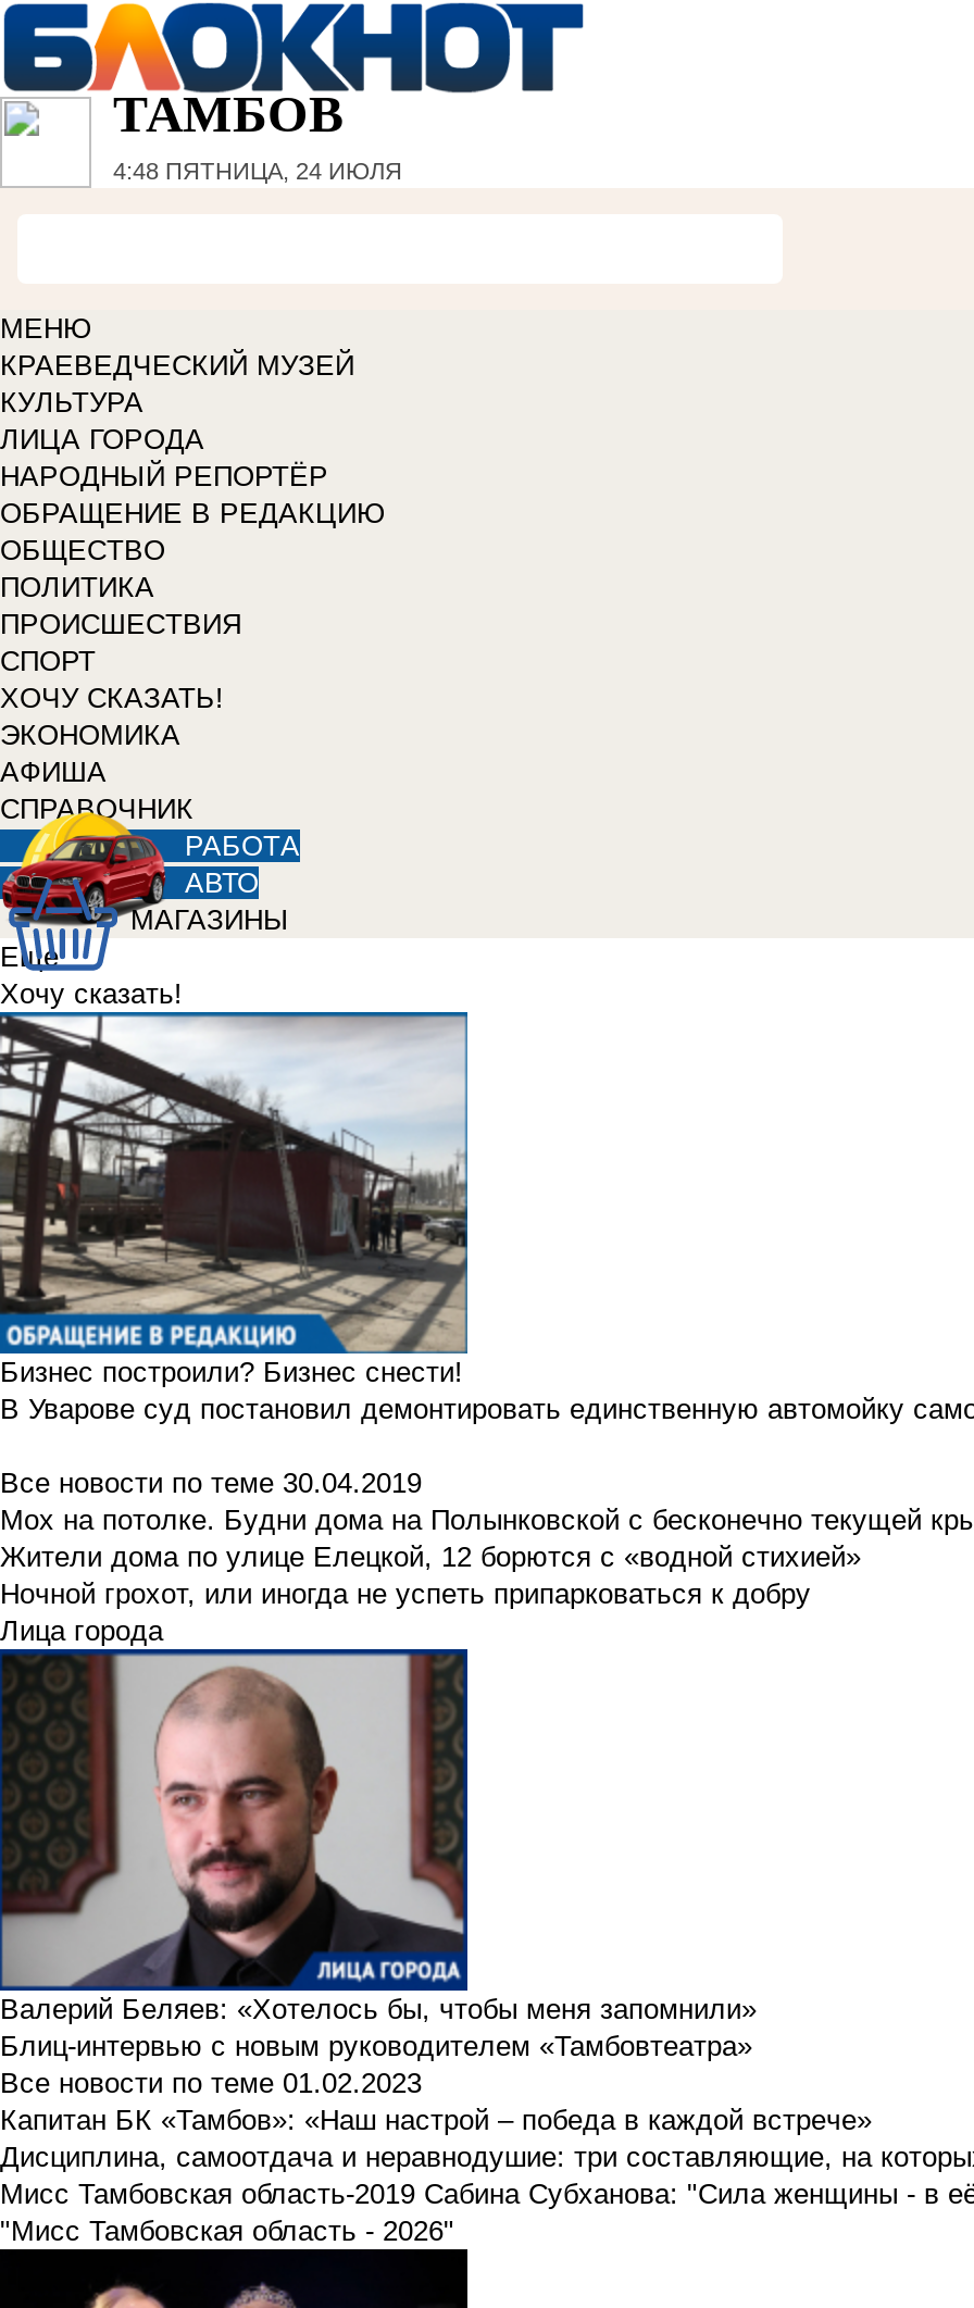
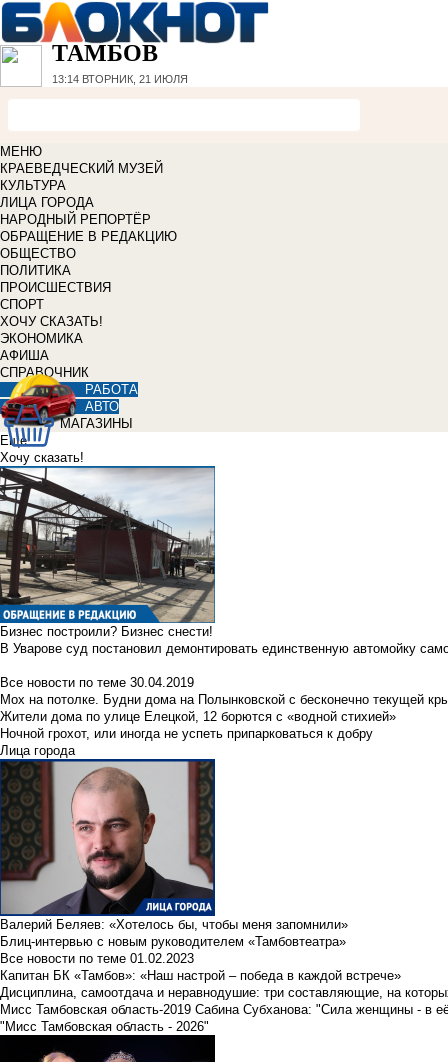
- 4:48 ПЯТНИЦА, 24 ИЮЛЯ
+ 13:14 ВТОРНИК, 21 ИЮЛЯ
